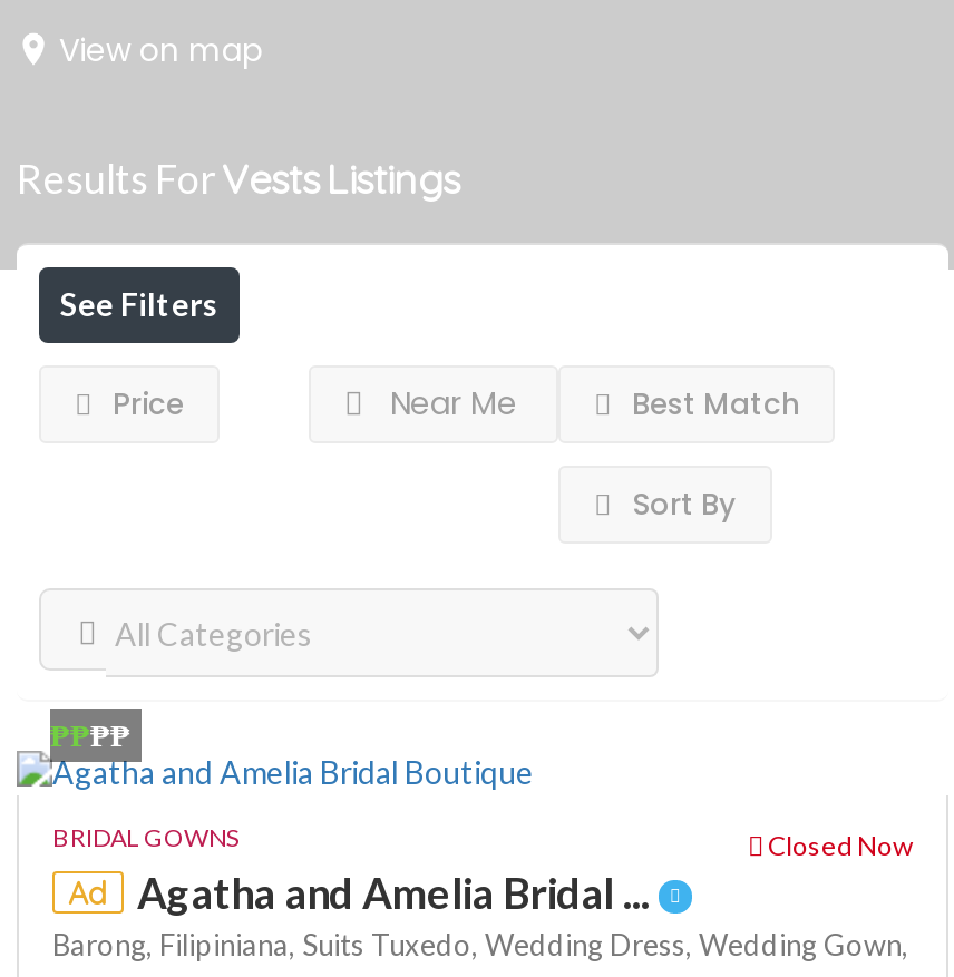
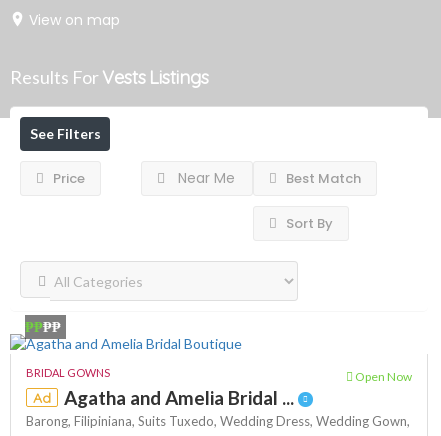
- Closed Now
+ Open Now
